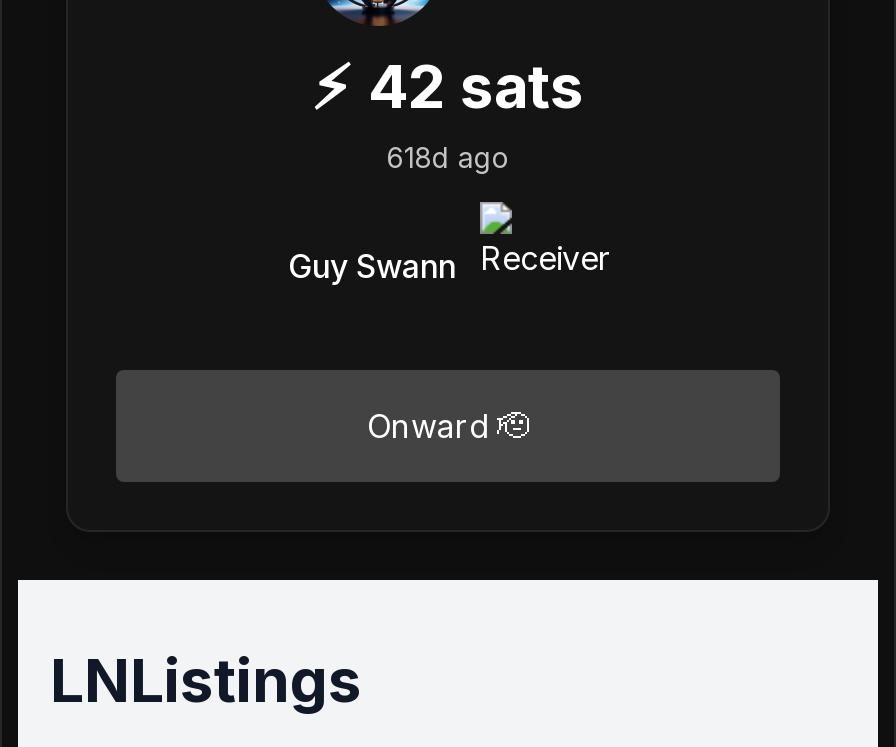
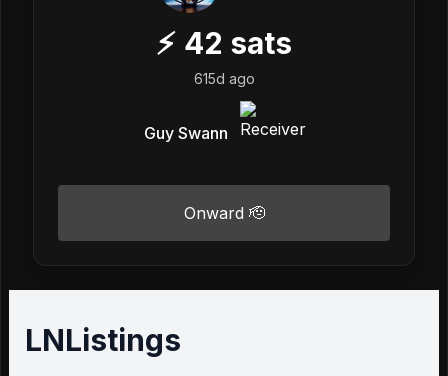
- 618d ago
+ 615d ago
